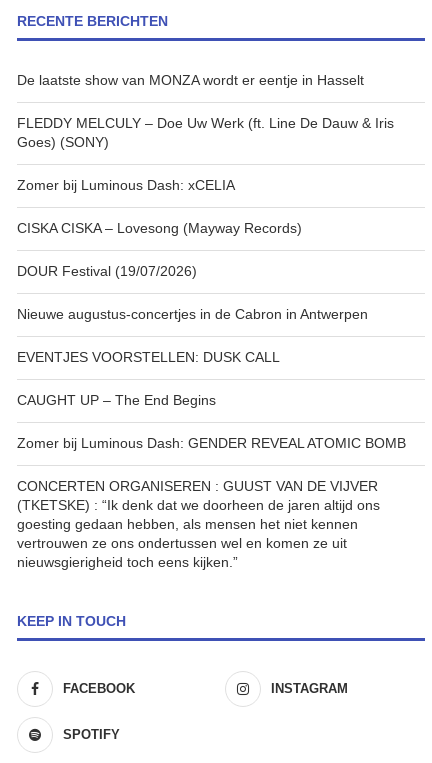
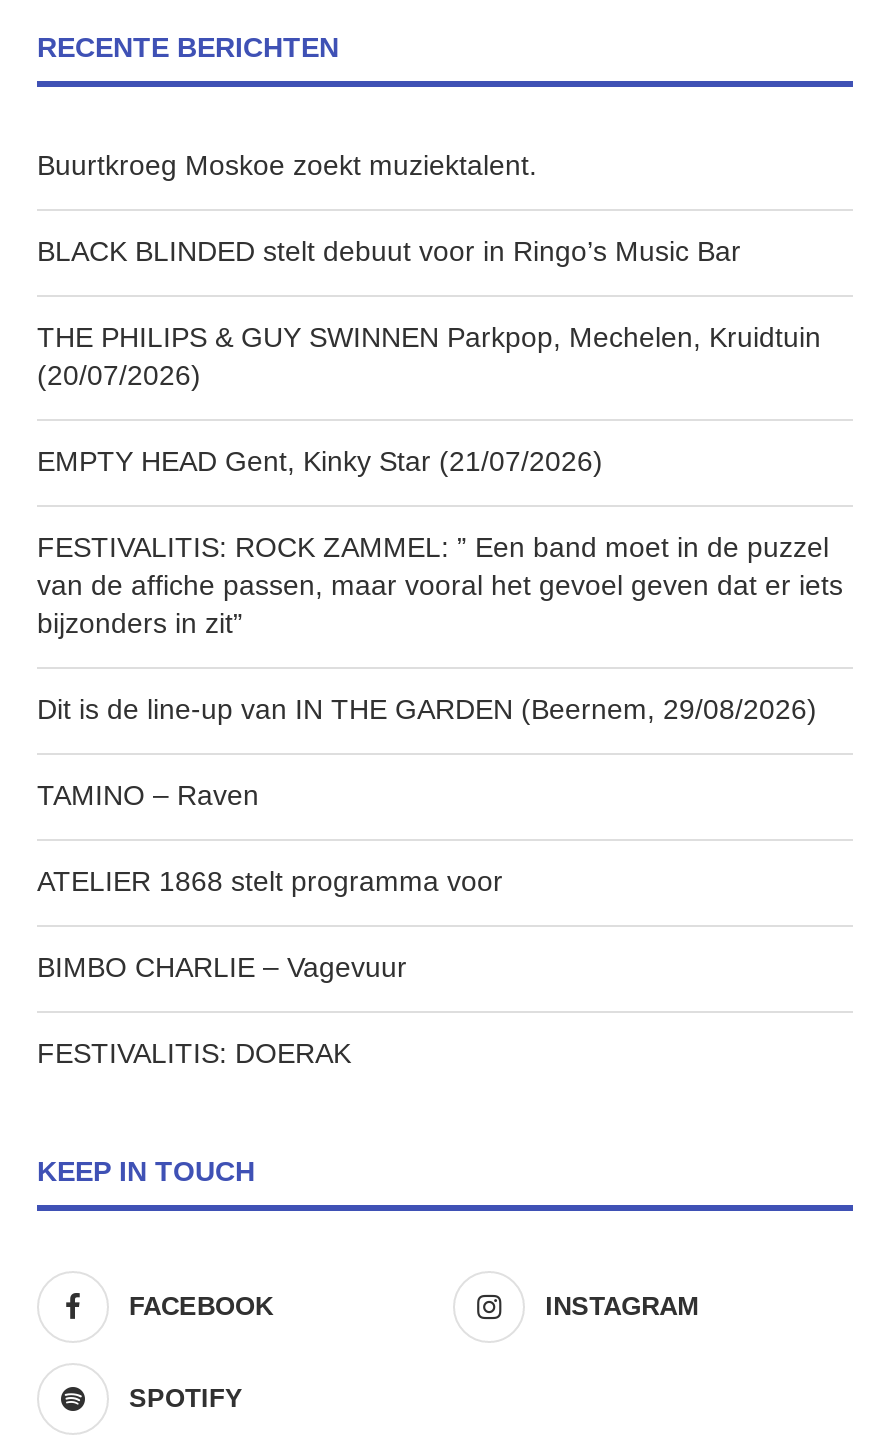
- De laatste show van MONZA wordt er eentje in Hasselt
+ Buurtkroeg Moskoe zoekt muziektalent.

- FLEDDY MELCULY – Doe Uw Werk (ft. Line De Dauw & Iris
- Goes) (SONY)
+ BLACK BLINDED stelt debuut voor in Ringo’s Music Bar

- Zomer bij Luminous Dash: xCELIA
+ THE PHILIPS & GUY SWINNEN Parkpop, Mechelen, Kruidtuin
+ (20/07/2026)

- CISKA CISKA – Lovesong (Mayway Records)
+ EMPTY HEAD Gent, Kinky Star (21/07/2026)

- DOUR Festival (19/07/2026)
+ FESTIVALITIS: ROCK ZAMMEL: ” Een band moet in de puzzel
+ van de affiche passen, maar vooral het gevoel geven dat er iets
+ bijzonders in zit”

- Nieuwe augustus-concertjes in de Cabron in Antwerpen
+ Dit is de line-up van IN THE GARDEN (Beernem, 29/08/2026)

- EVENTJES VOORSTELLEN: DUSK CALL
+ TAMINO – Raven

- CAUGHT UP – The End Begins
+ ATELIER 1868 stelt programma voor

- Zomer bij Luminous Dash: GENDER REVEAL ATOMIC BOMB
+ BIMBO CHARLIE – Vagevuur

- CONCERTEN ORGANISEREN : GUUST VAN DE VIJVER
- (TKETSKE) : “Ik denk dat we doorheen de jaren altijd ons
- goesting gedaan hebben, als mensen het niet kennen
- vertrouwen ze ons ondertussen wel en komen ze uit
- nieuwsgierigheid toch eens kijken.”
+ FESTIVALITIS: DOERAK
